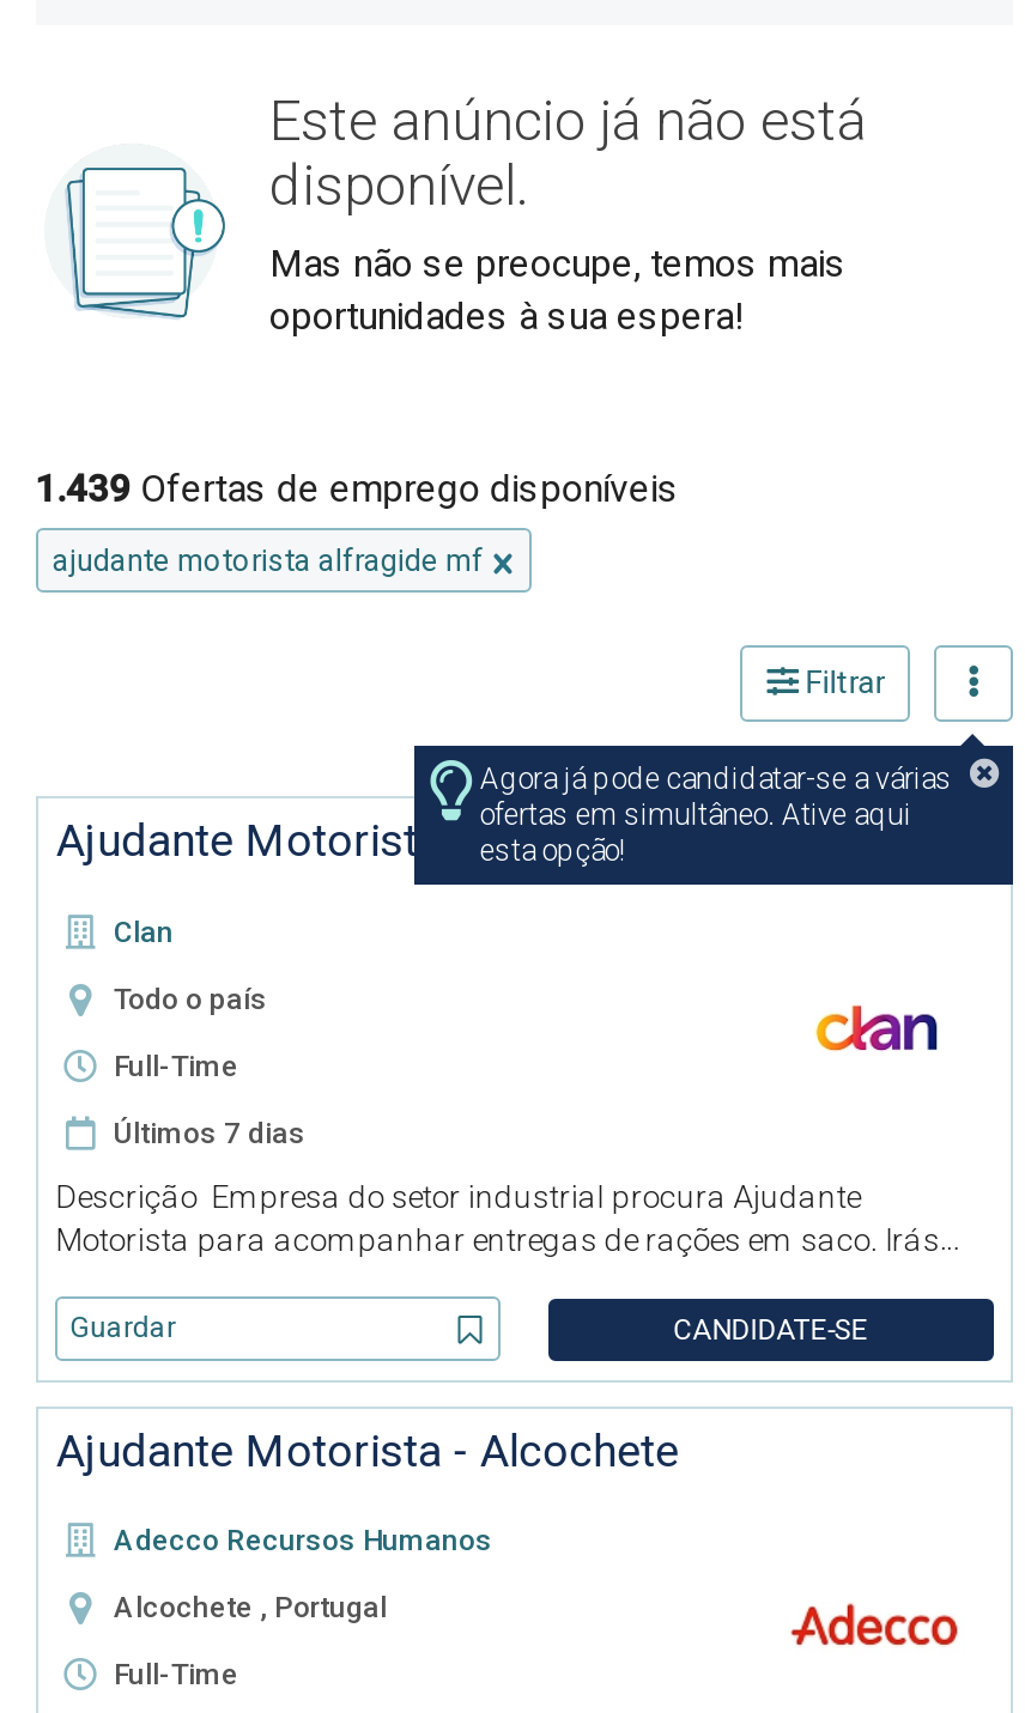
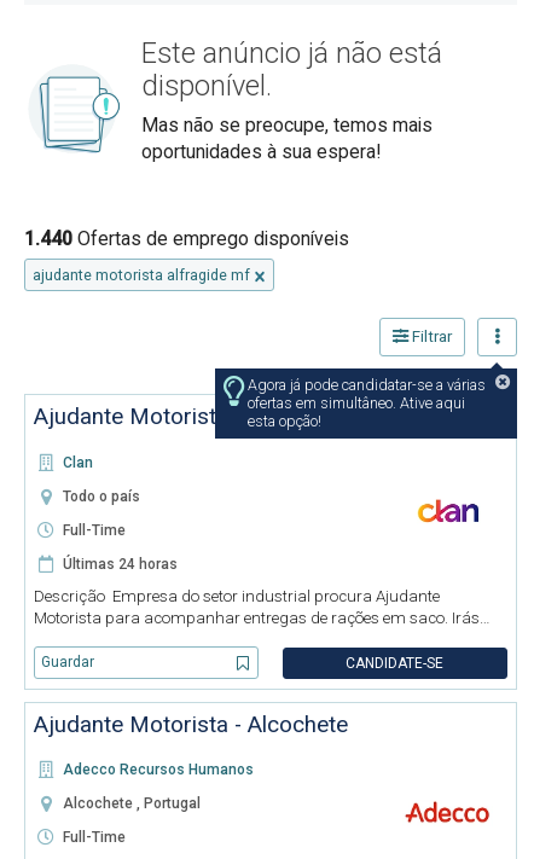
- 1.439 Ofertas de emprego disponíveis
+ 1.440 Ofertas de emprego disponíveis

- Últimos 7 dias
+ Últimas 24 horas
